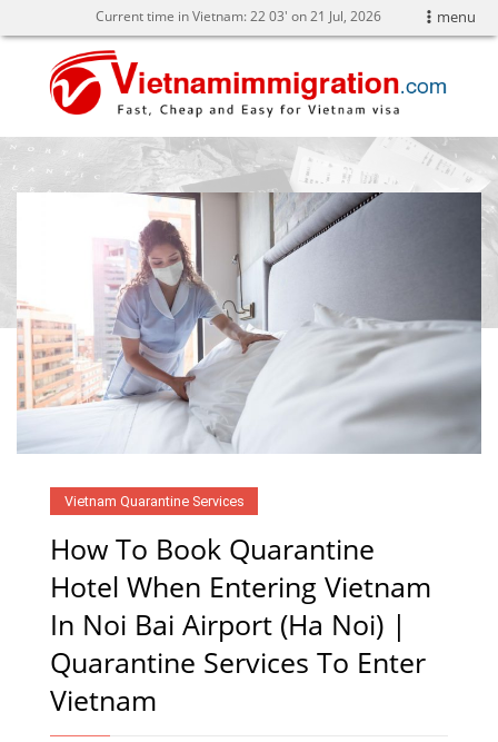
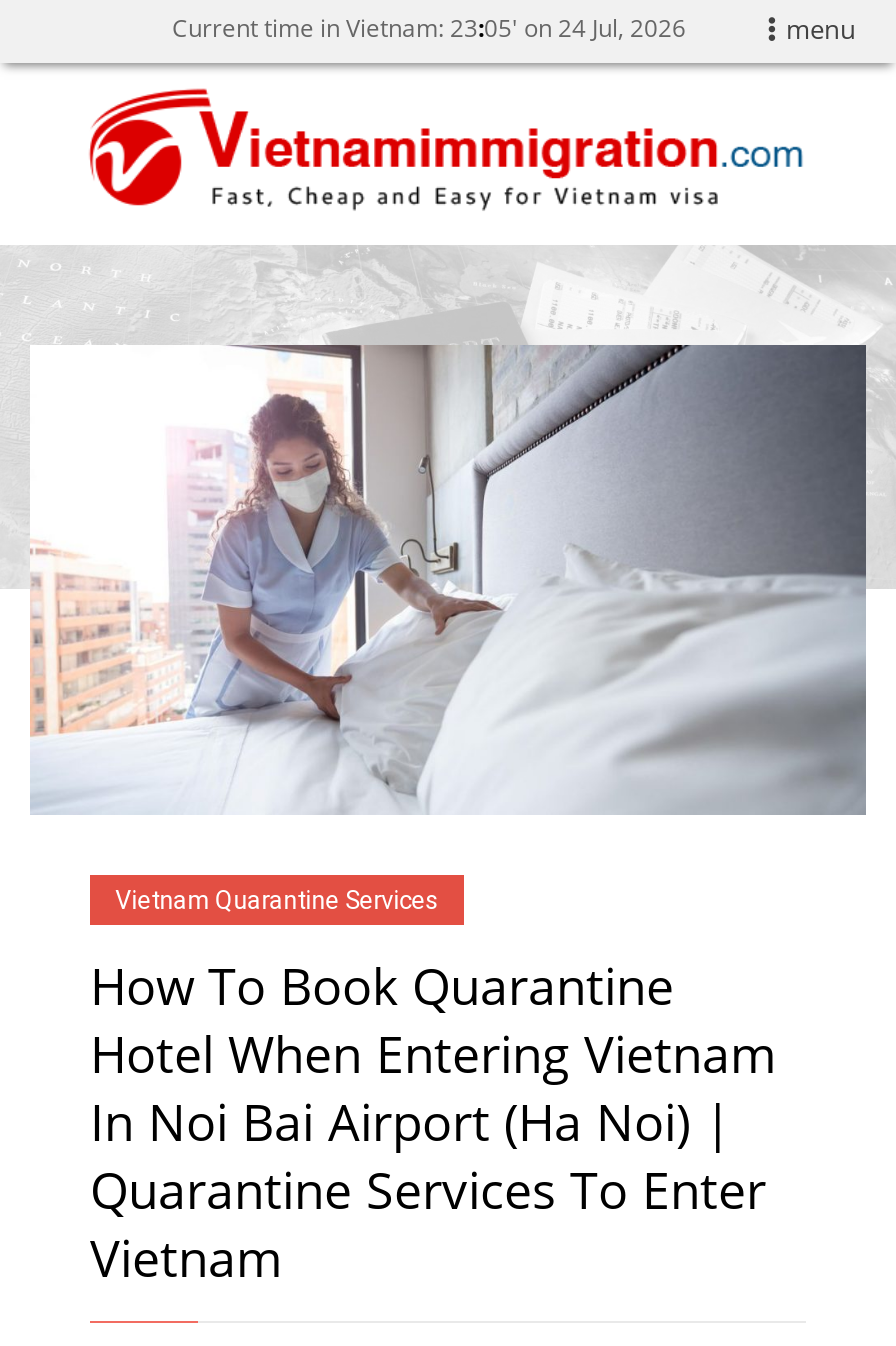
- Current time in Vietnam: 22: 03' on 21 Jul, 2026
+ Current time in Vietnam: 23 05' on 24 Jul, 2026
